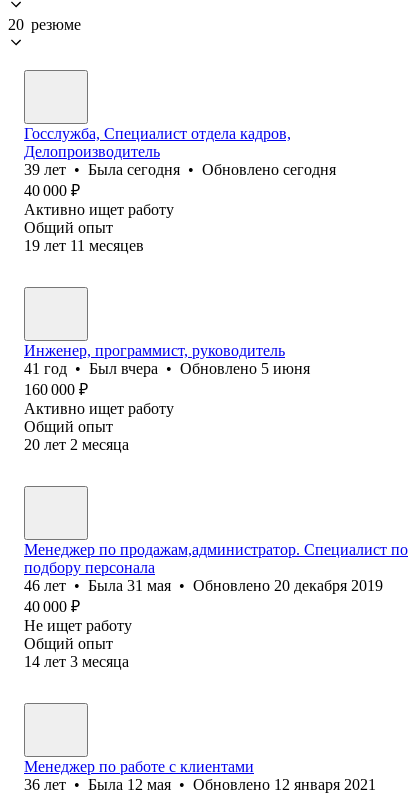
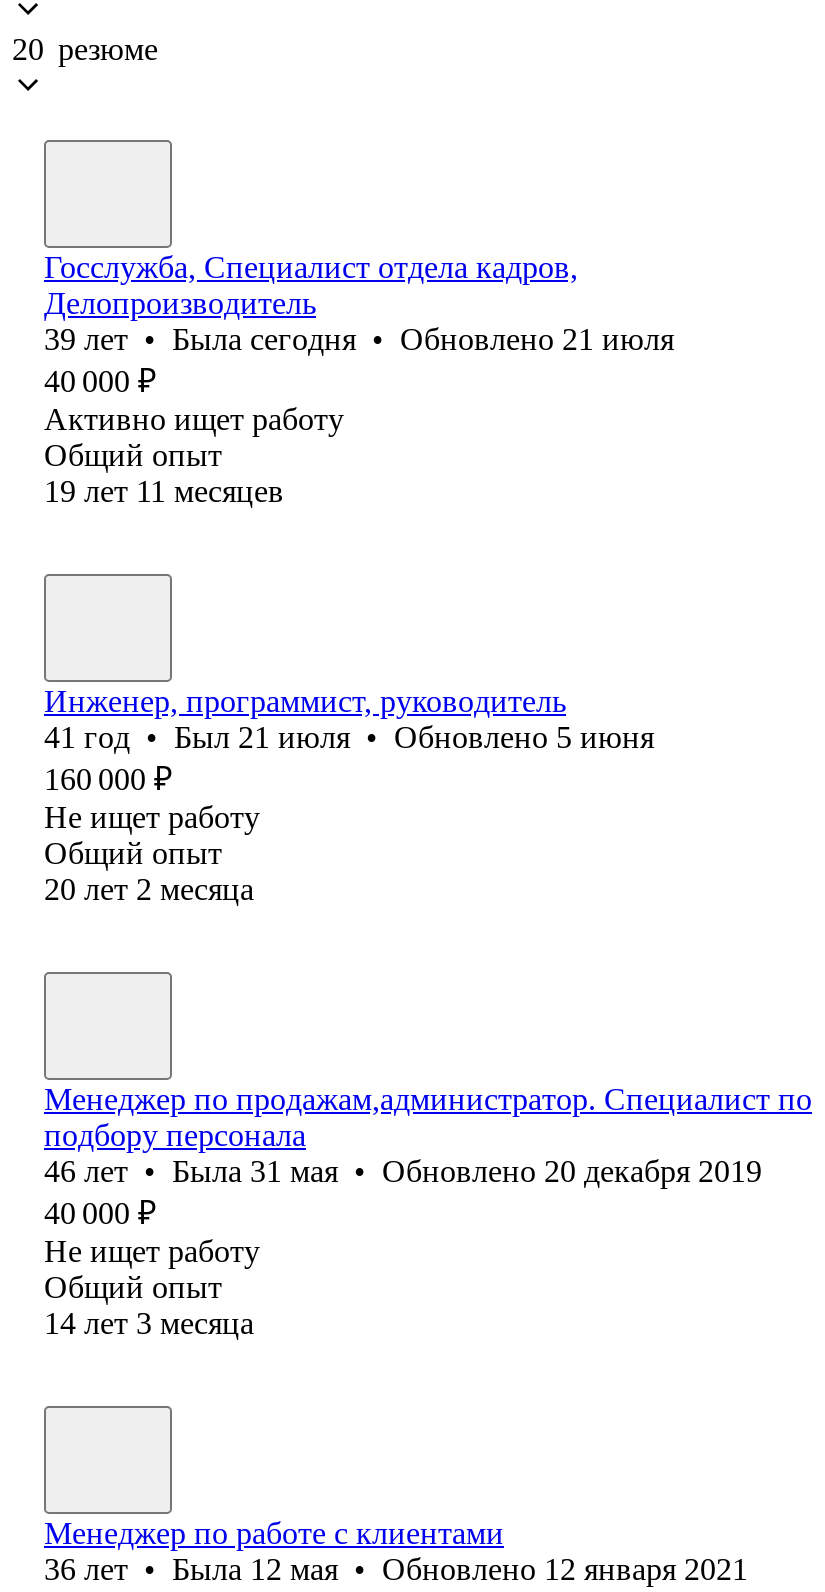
- 39 лет • Была сегодня • Обновлено сегодня
+ 39 лет • Была сегодня • Обновлено 21 июля

- 41 год • Был вчера • Обновлено 5 июня
+ 41 год • Был 21 июля • Обновлено 5 июня

- Активно ищет работу
+ Не ищет работу
